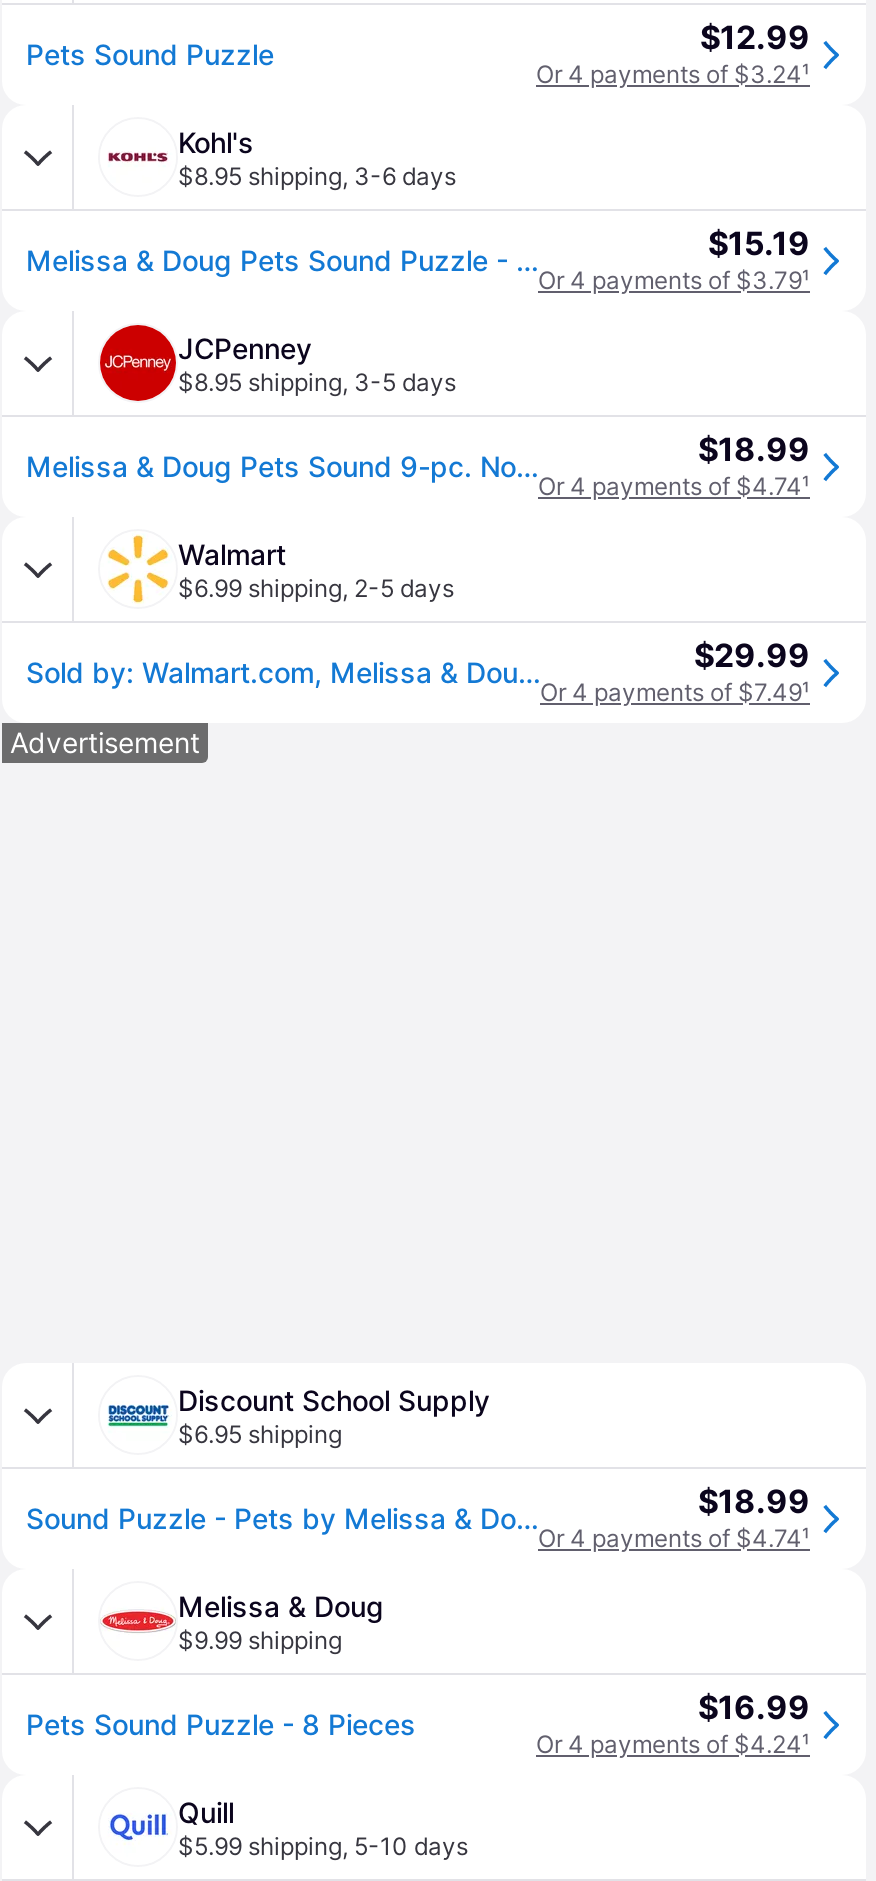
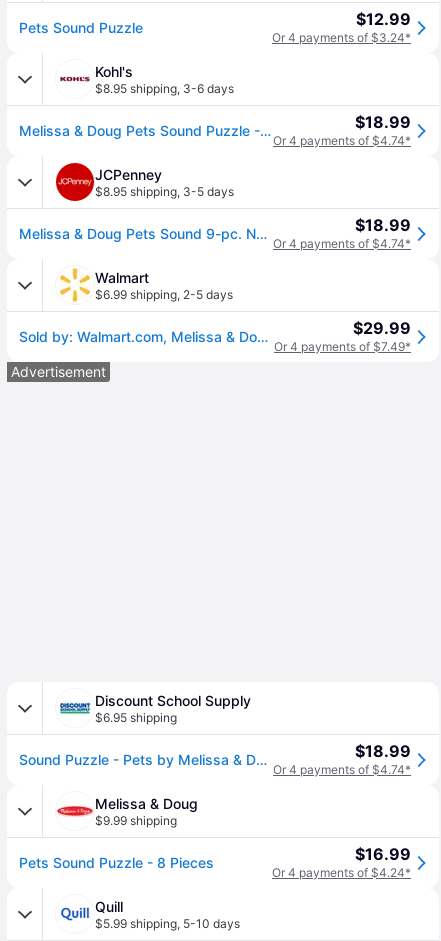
- Or 4 payments of $3.24¹
+ Or 4 payments of $3.24*

- $15.19
- Or 4 payments of $3.79¹
+ $18.99
+ Or 4 payments of $4.74*

- Or 4 payments of $4.74¹
+ Or 4 payments of $4.74*

- Or 4 payments of $7.49¹
+ Or 4 payments of $7.49*

- Or 4 payments of $4.74¹
+ Or 4 payments of $4.74*

- Or 4 payments of $4.24¹
+ Or 4 payments of $4.24*
